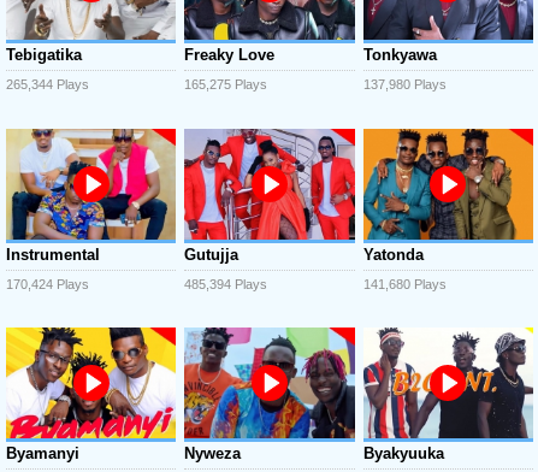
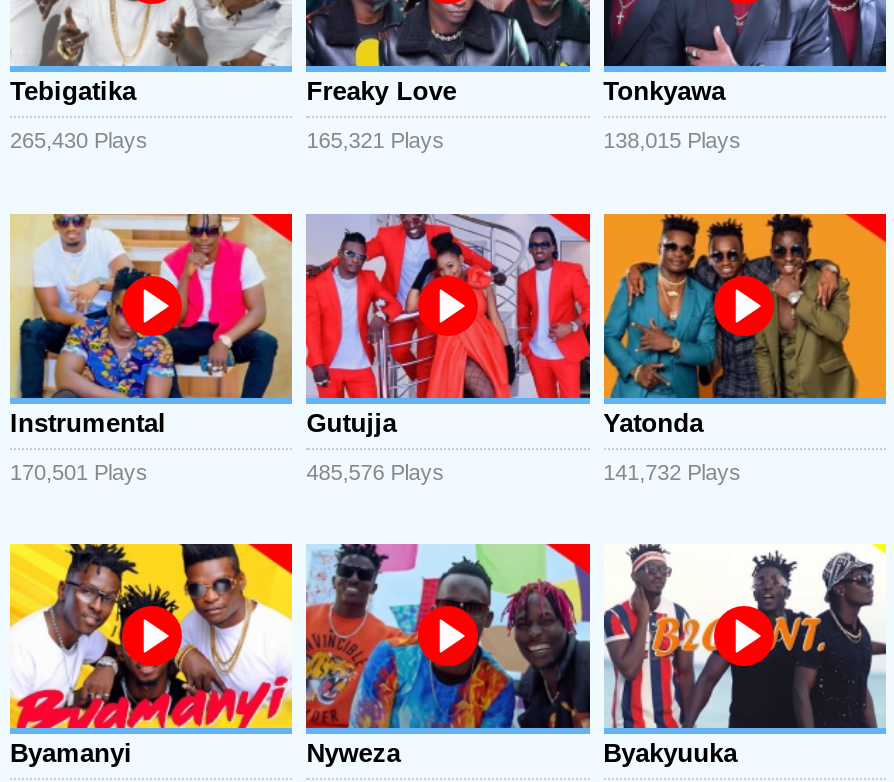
- 265,344 Plays
+ 265,430 Plays

- 165,275 Plays
+ 165,321 Plays

- 137,980 Plays
+ 138,015 Plays

- 170,424 Plays
+ 170,501 Plays

- 485,394 Plays
+ 485,576 Plays

- 141,680 Plays
+ 141,732 Plays
